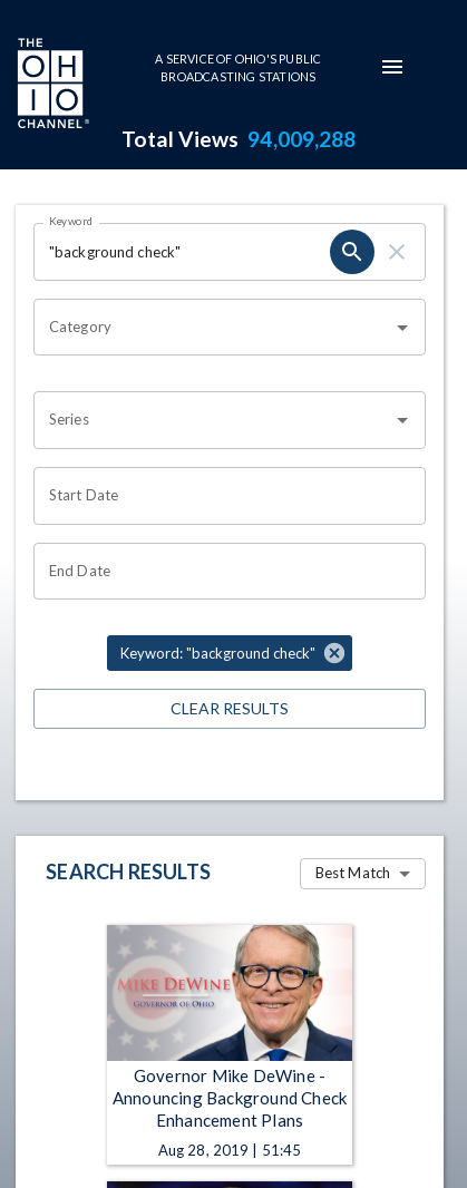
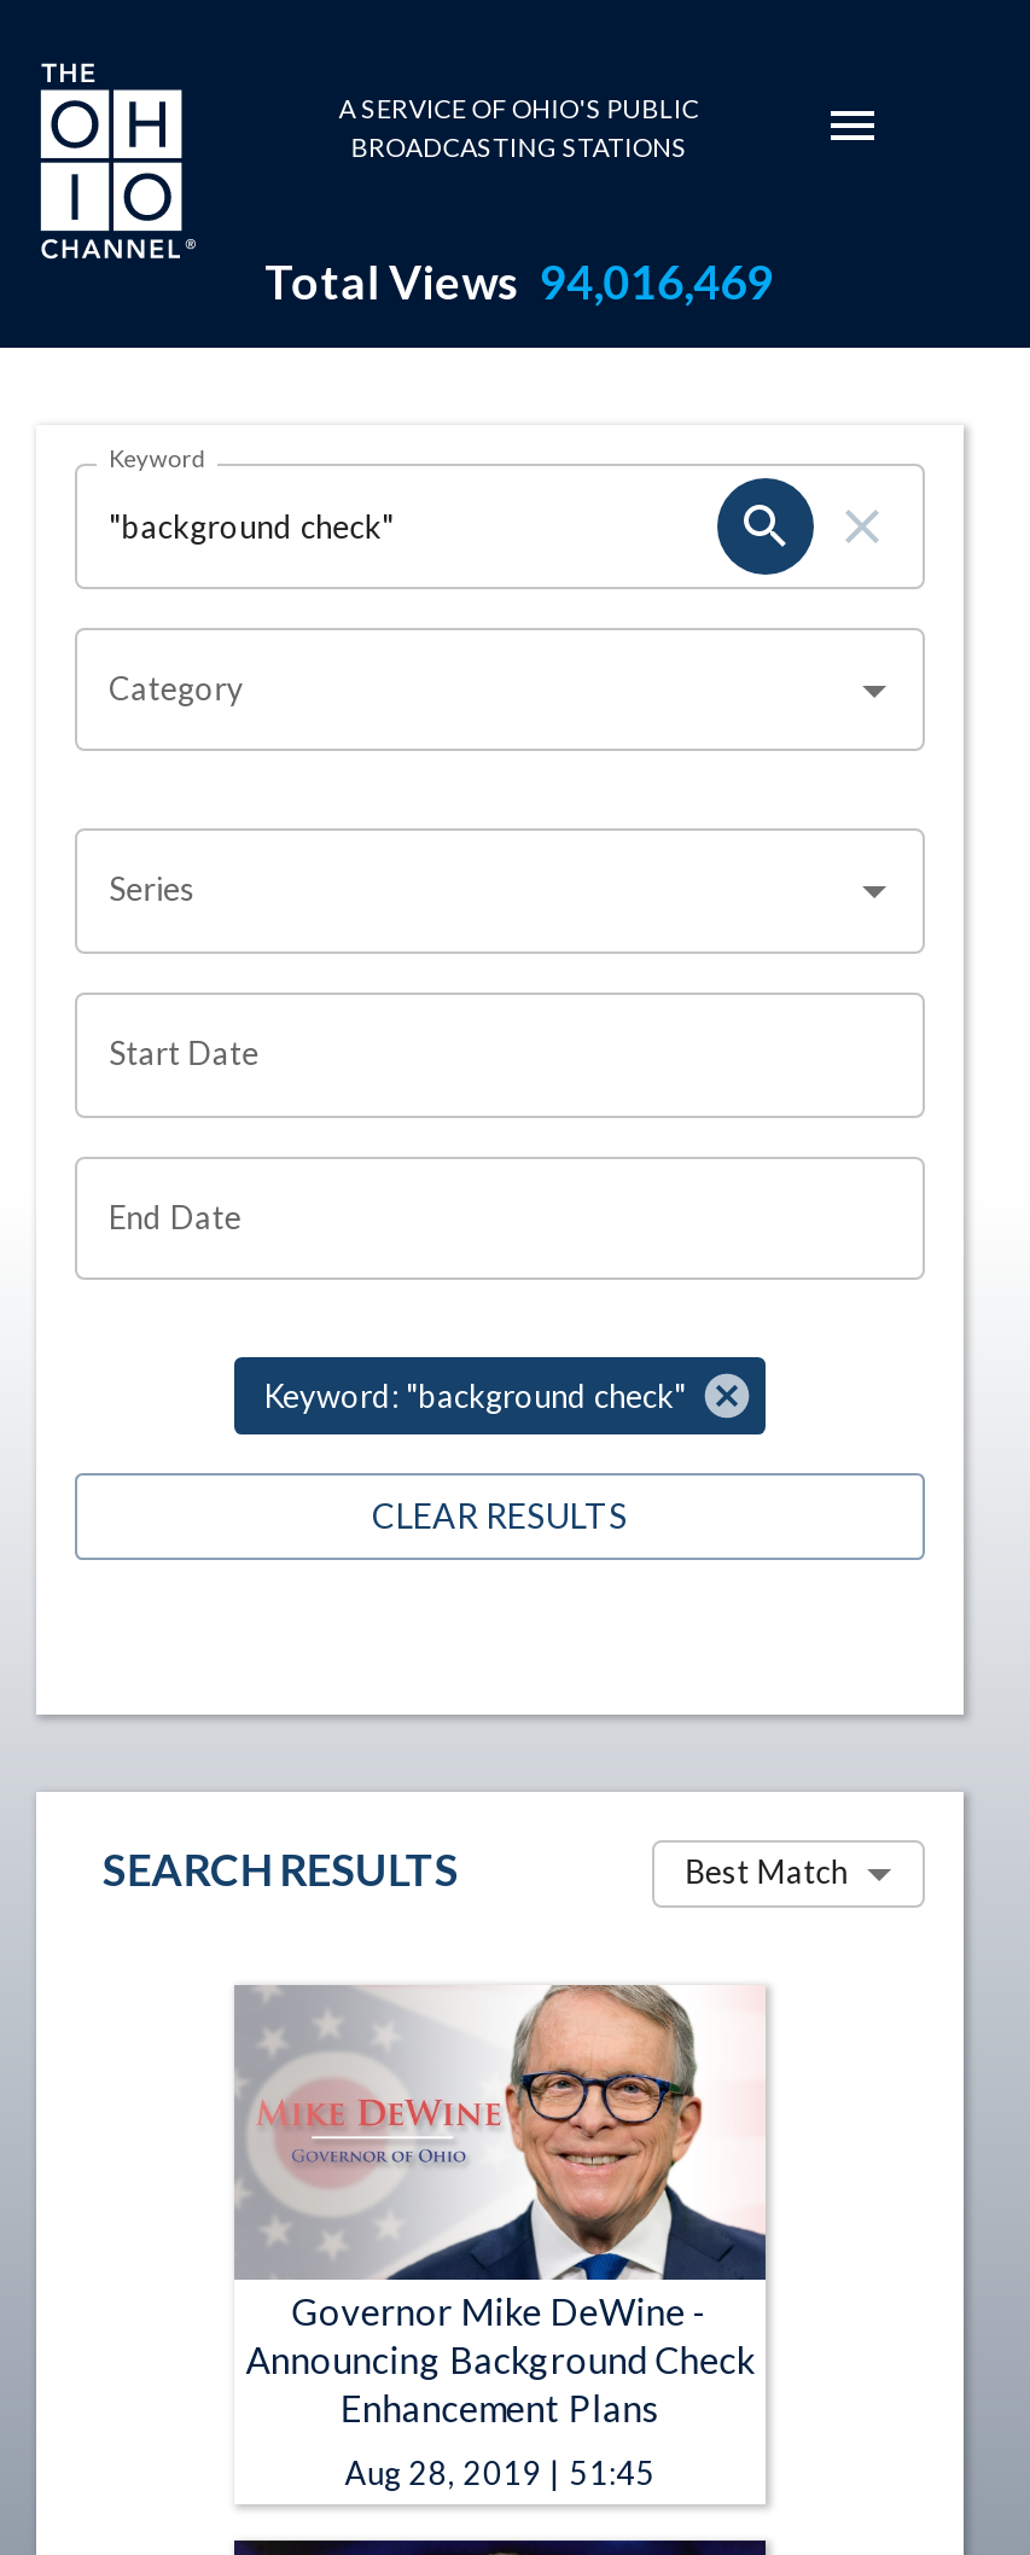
- Total Views 94,009,288
+ Total Views 94,016,469
